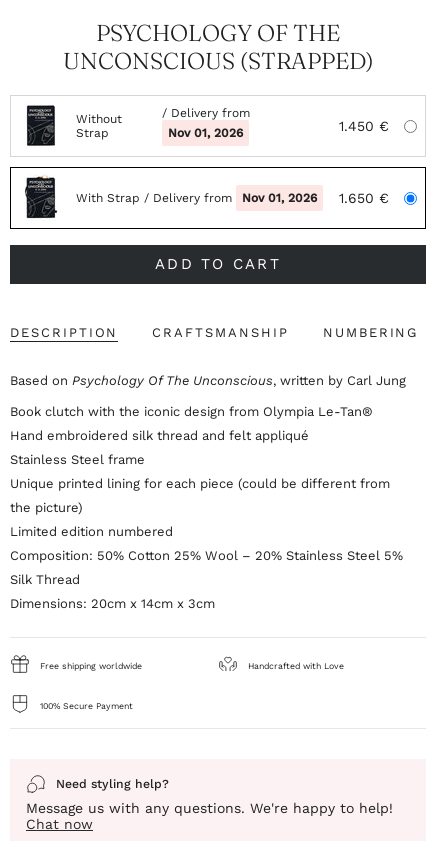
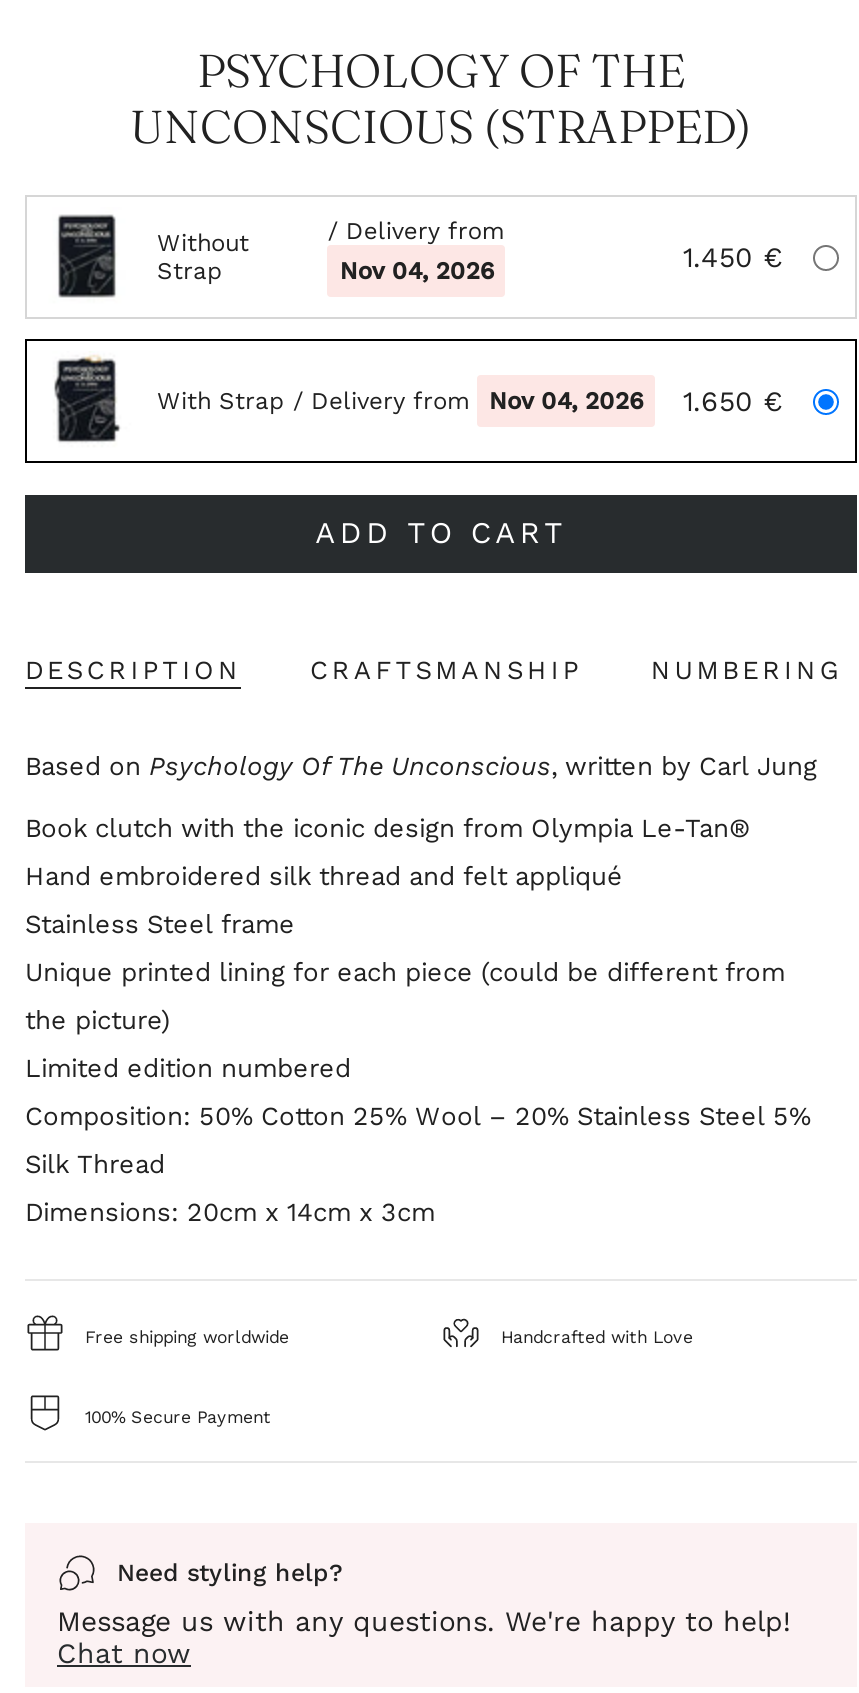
- Nov 01, 2026
+ Nov 04, 2026

- With Strap / Delivery from Nov 01, 2026
+ With Strap / Delivery from Nov 04, 2026
